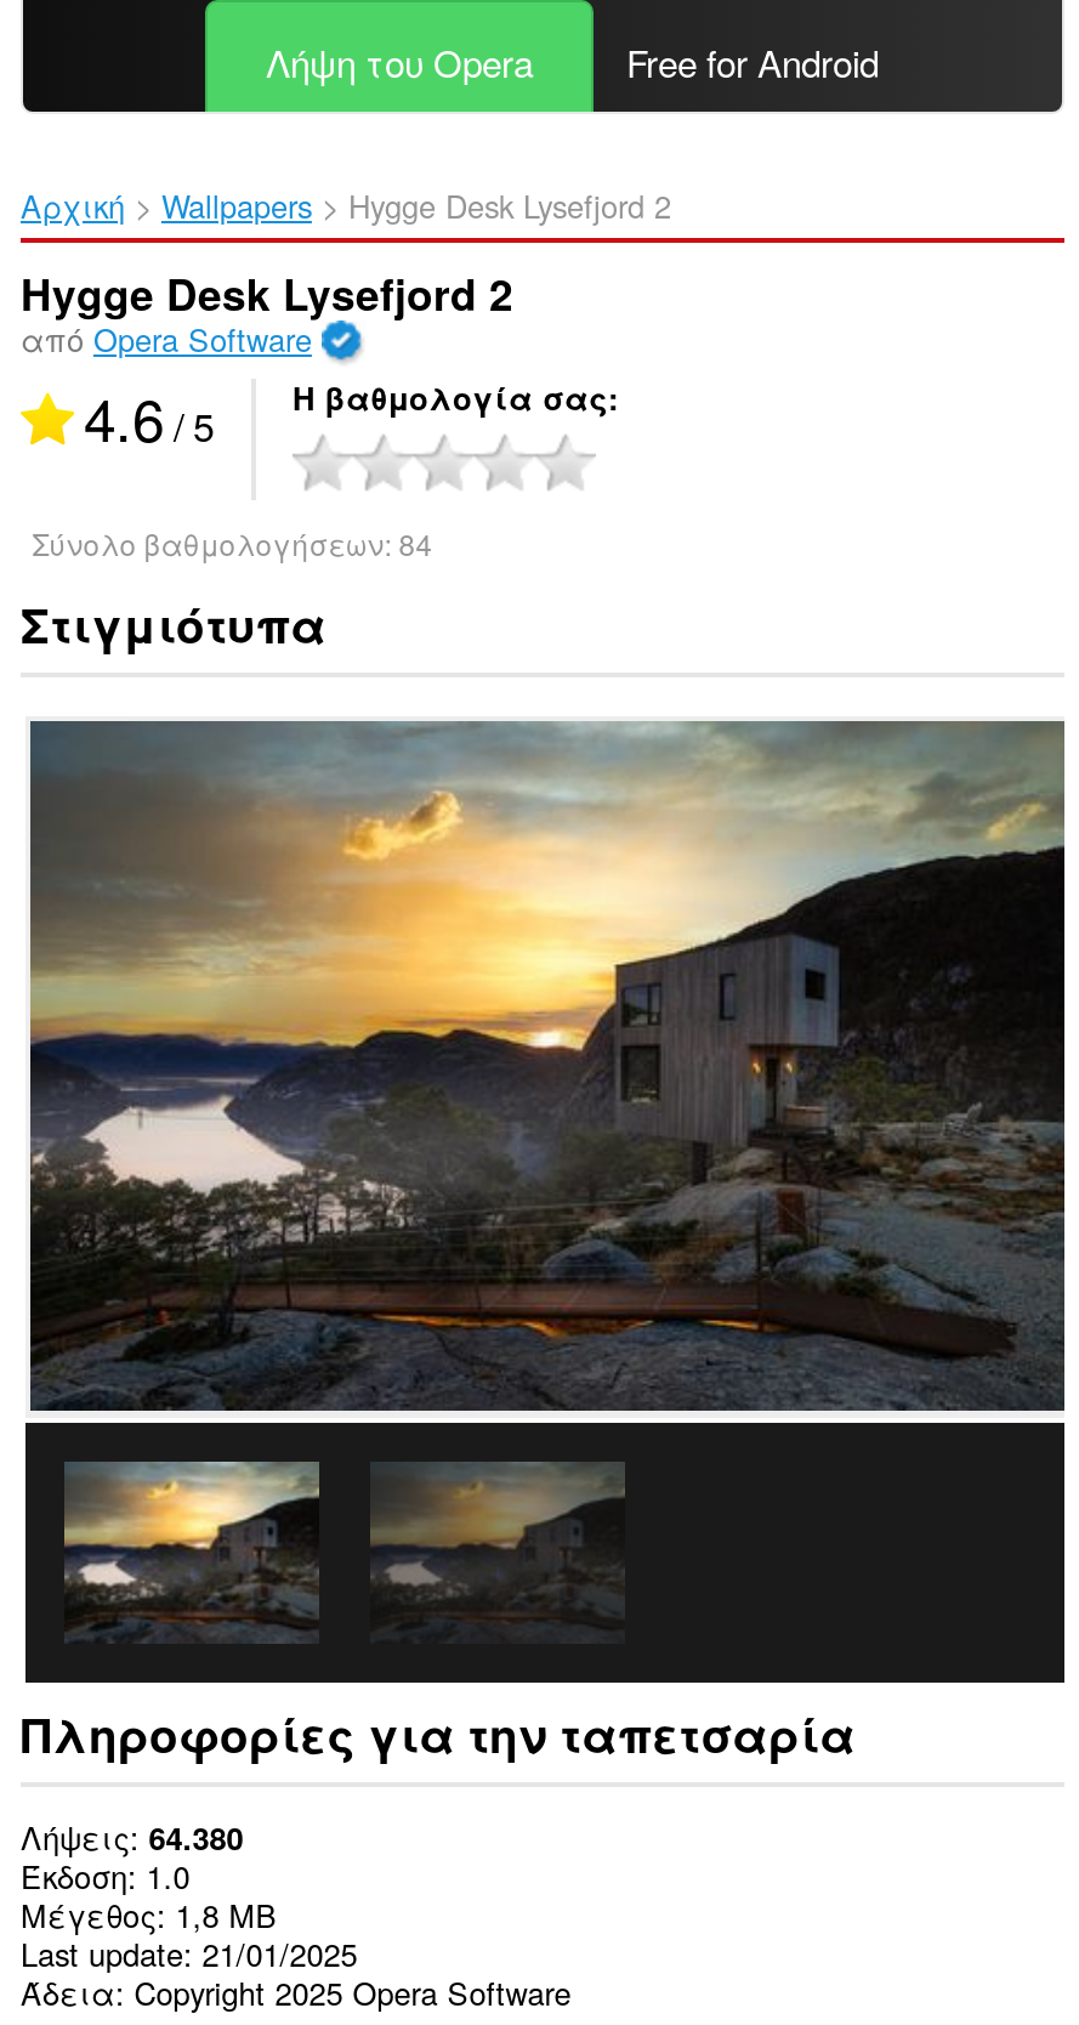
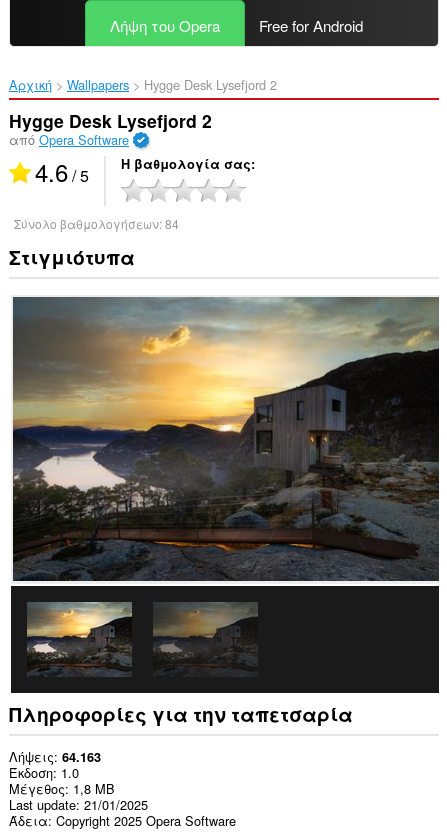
- Λήψεις 64.380
+ Λήψεις 64.163
